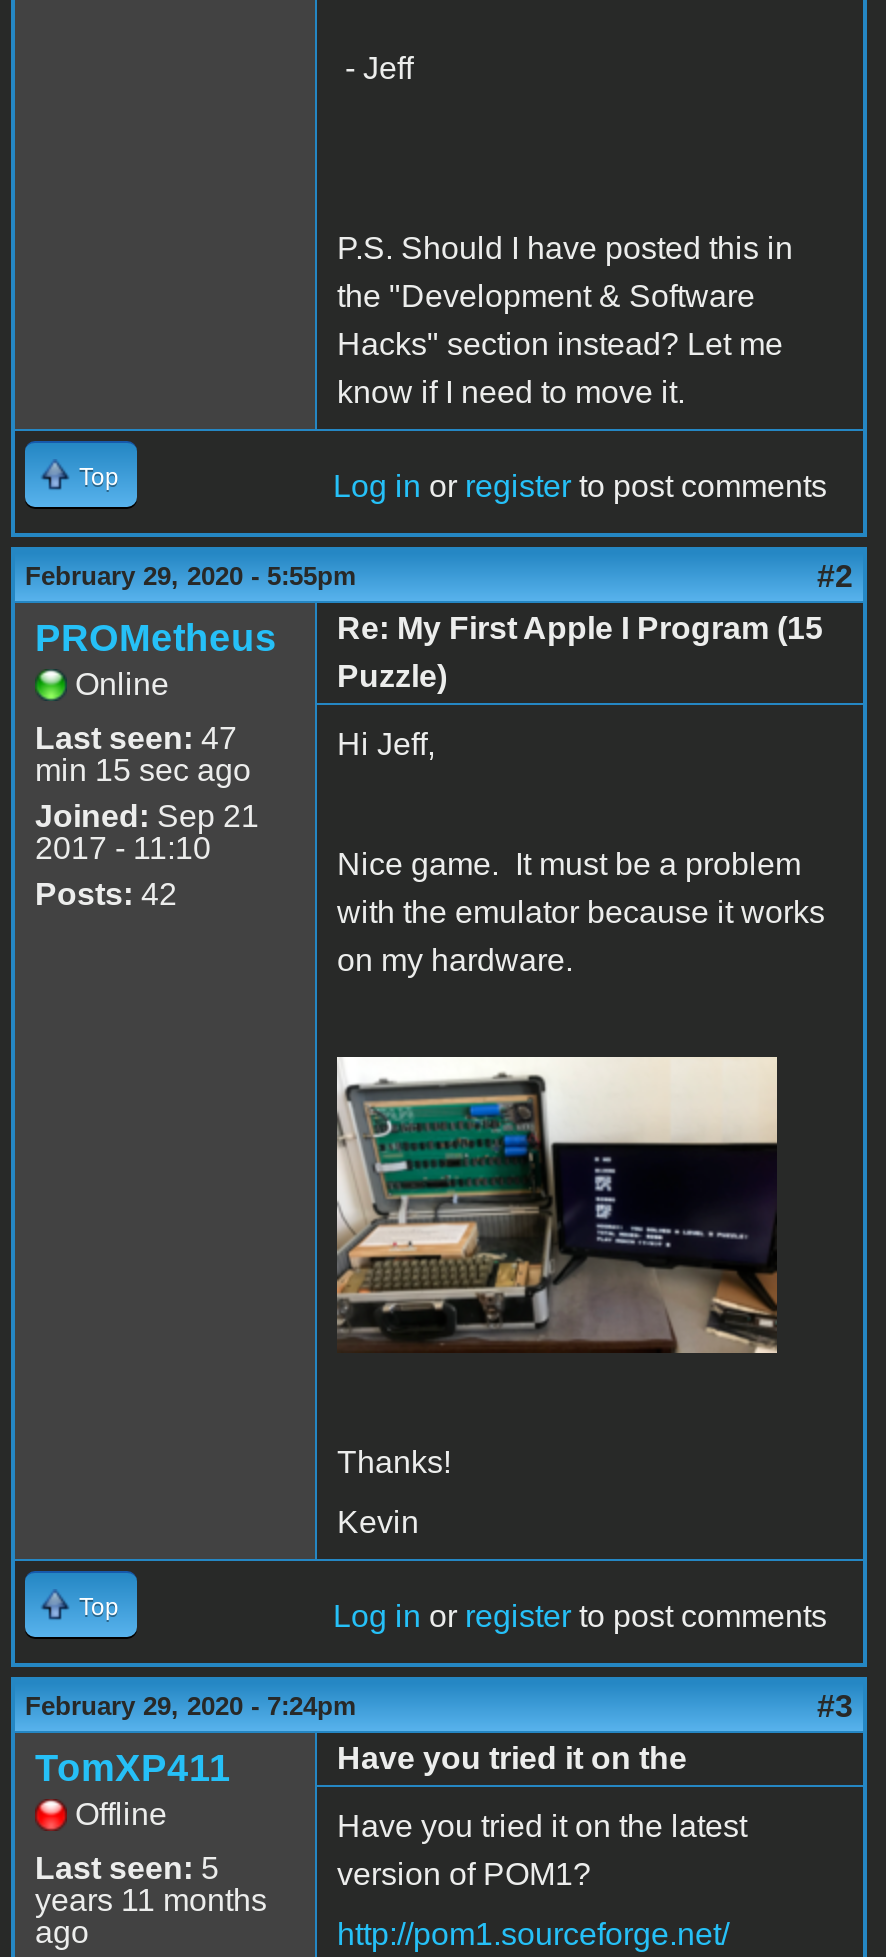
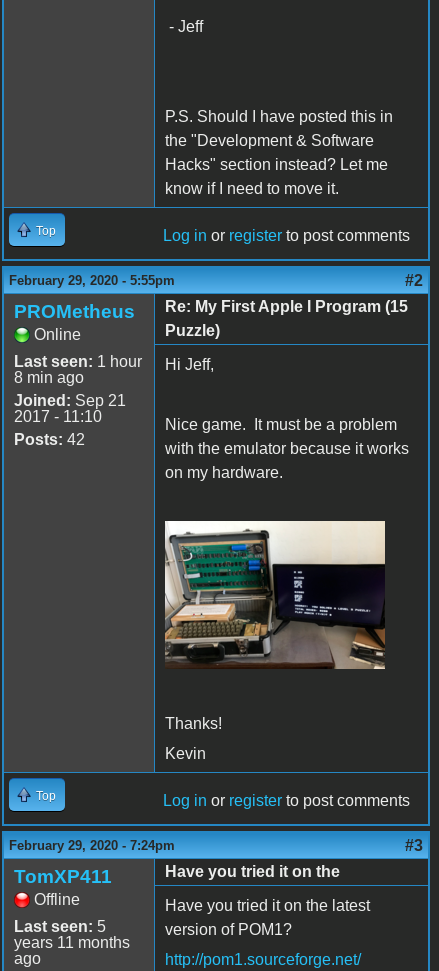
- Last seen: 47
- min 15 sec ago
+ Last seen: 1 hour
+ 8 min ago
